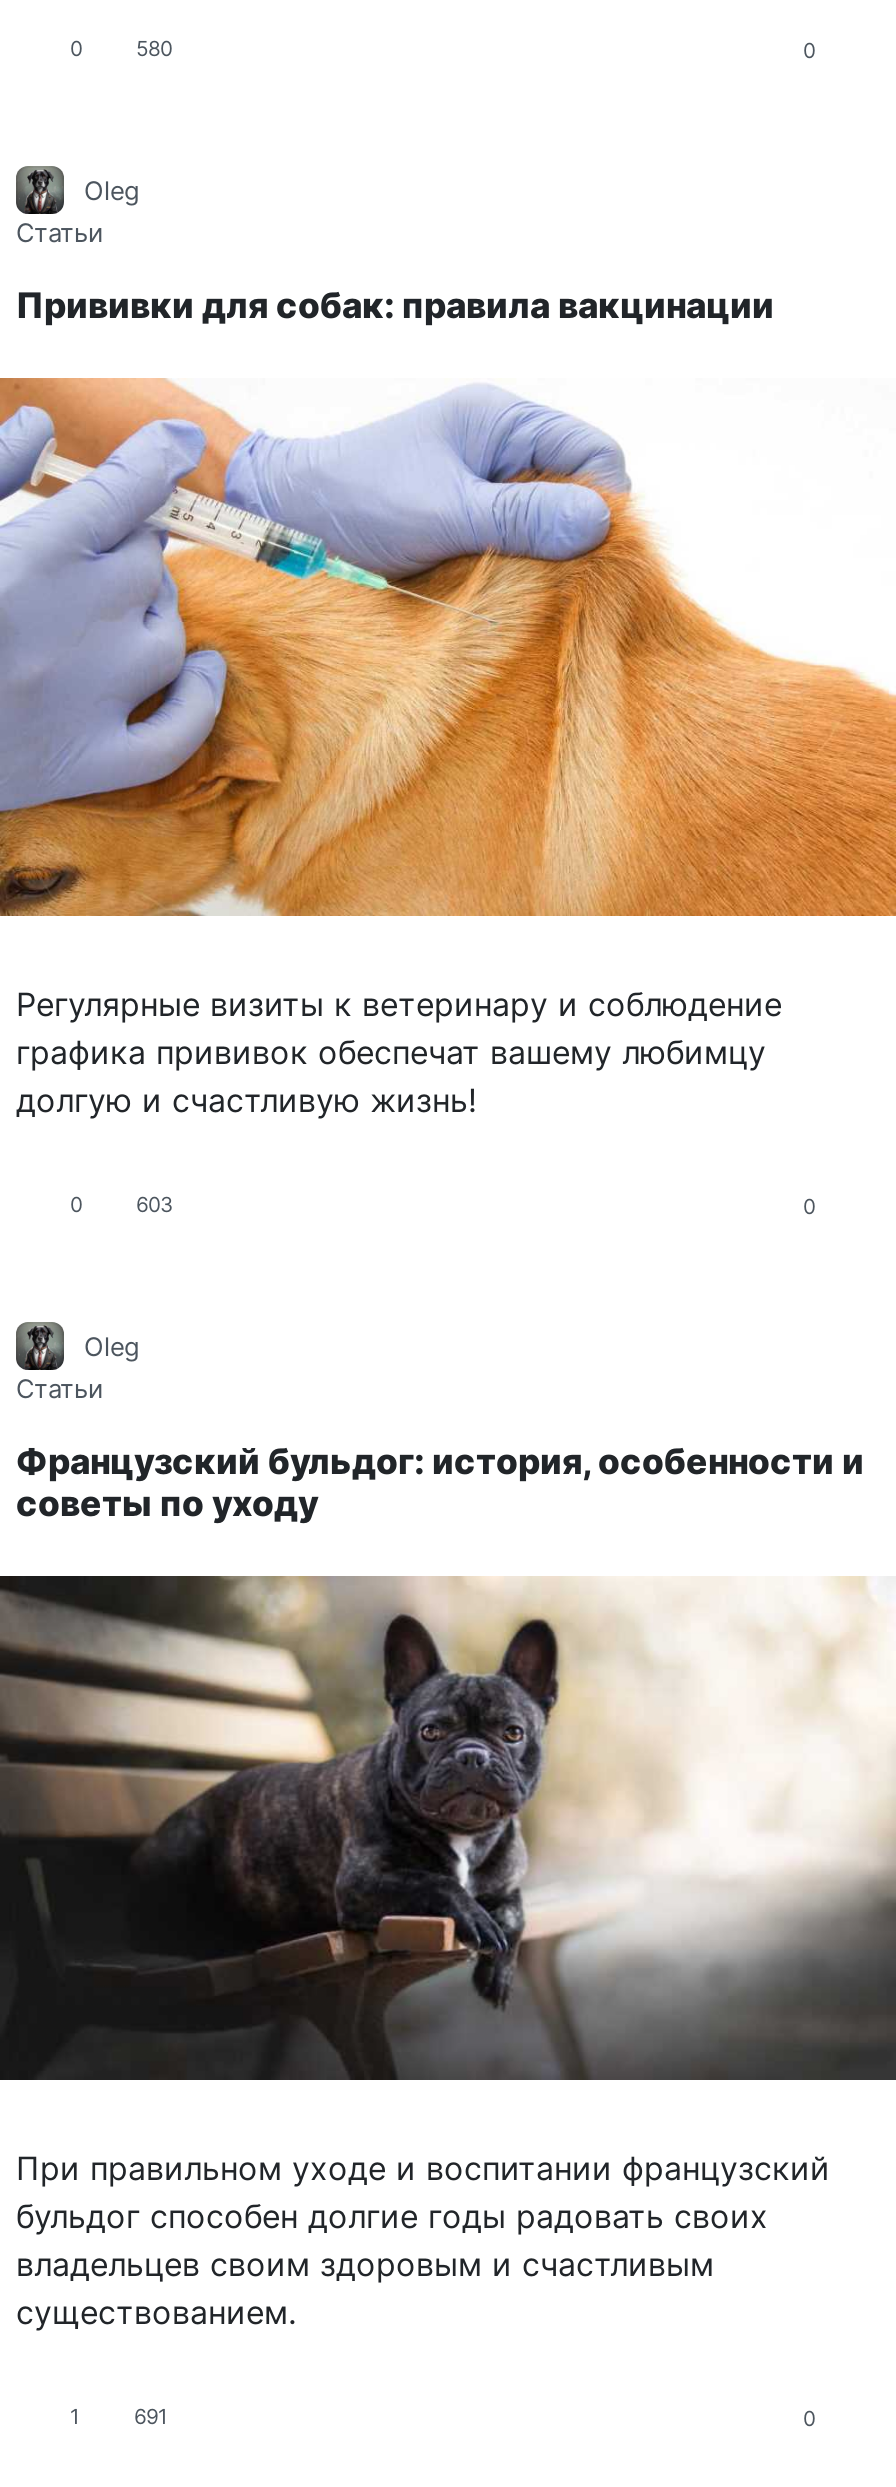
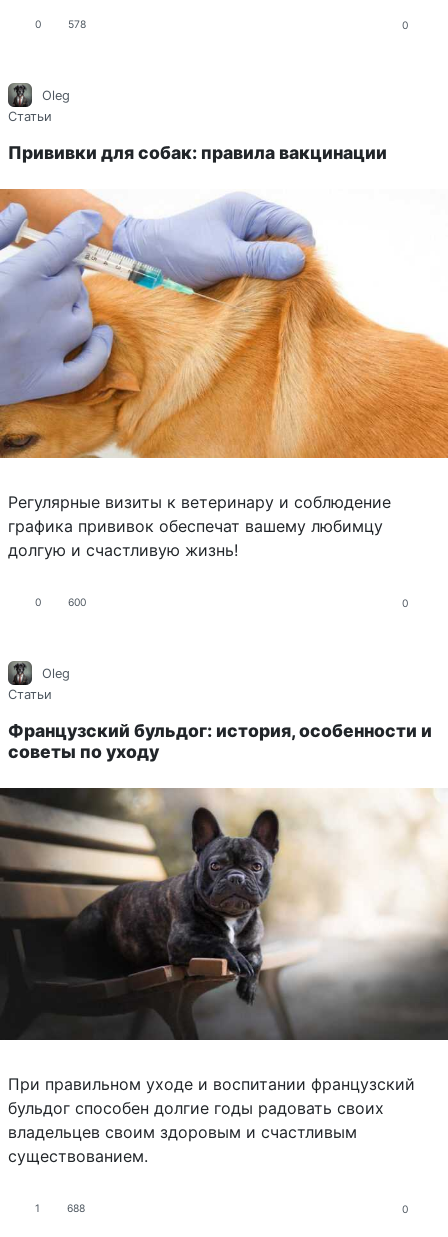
- 580
+ 578

- 603
+ 600

- 691
+ 688
